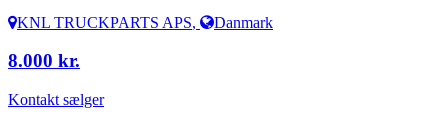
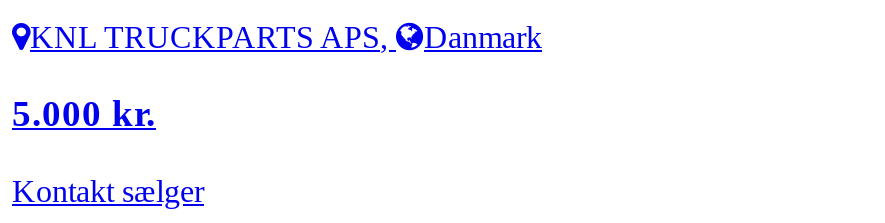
- 8.000 kr.
+ 5.000 kr.
